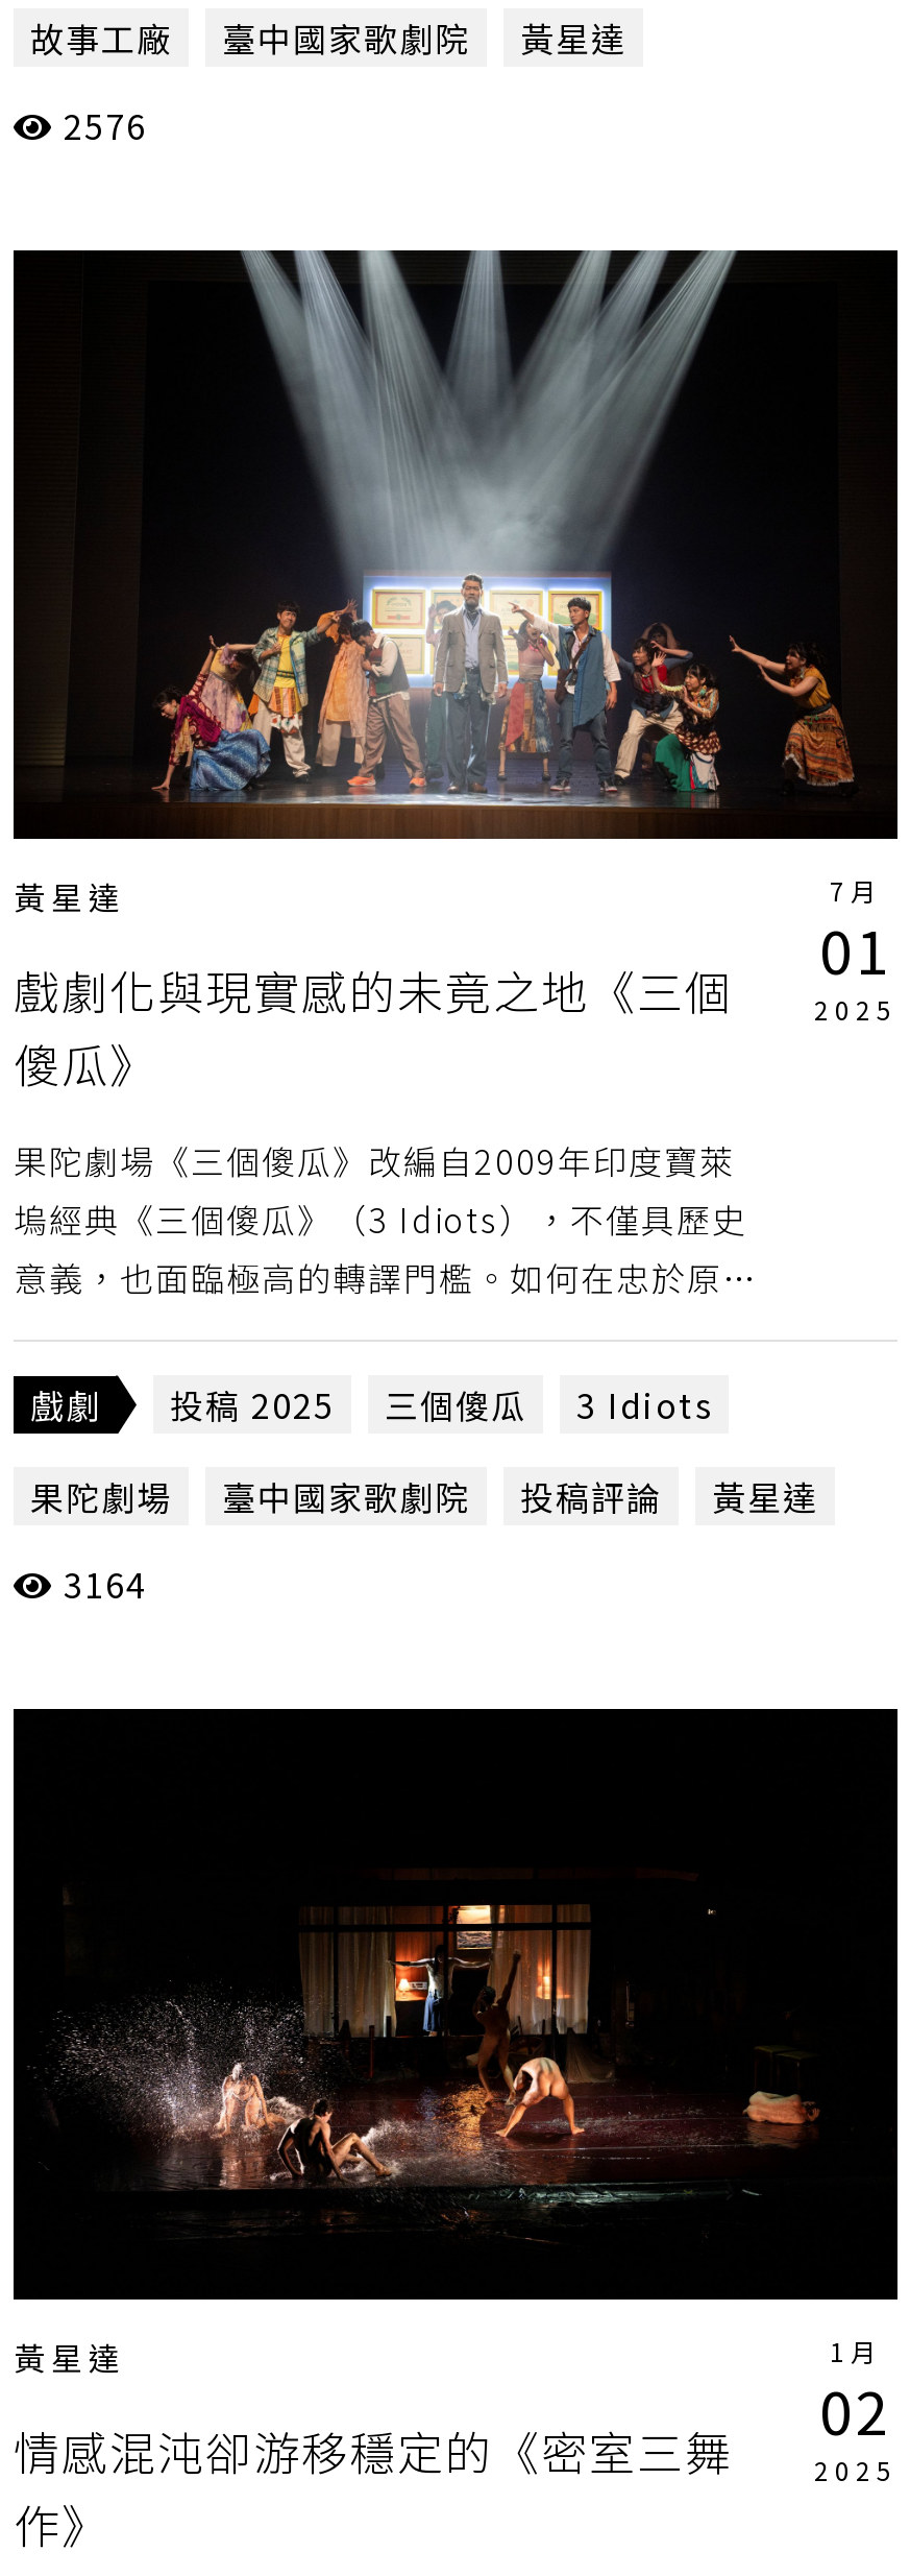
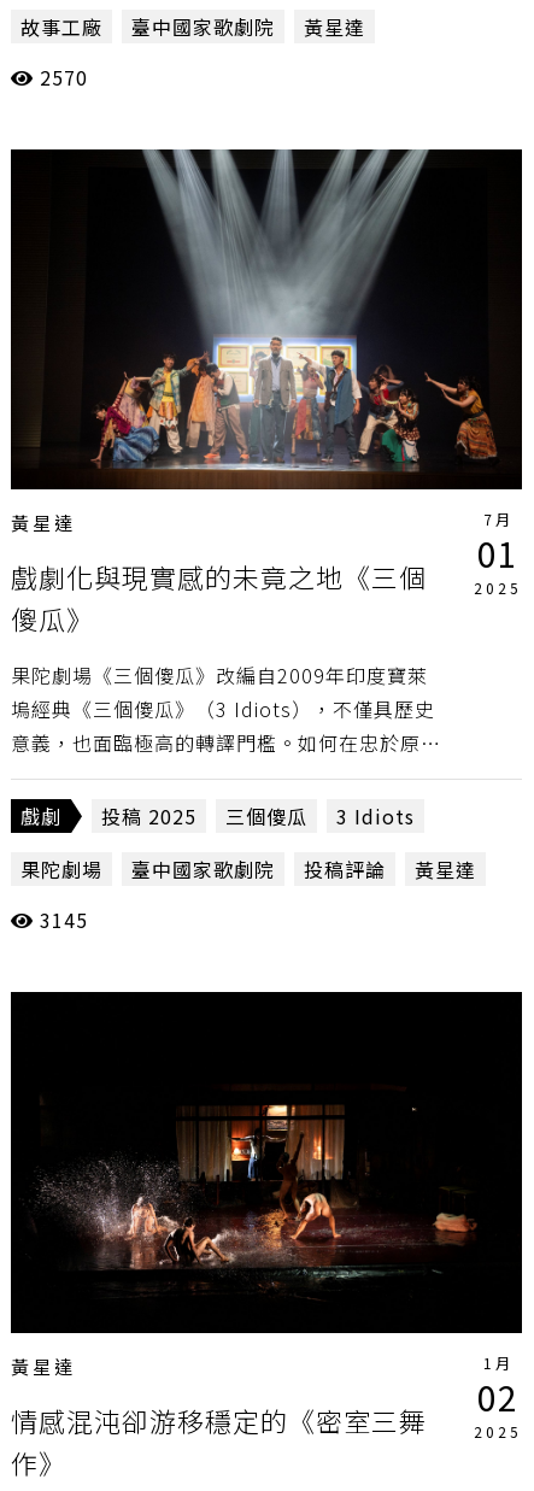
- 2576
+ 2570

- 3164
+ 3145
